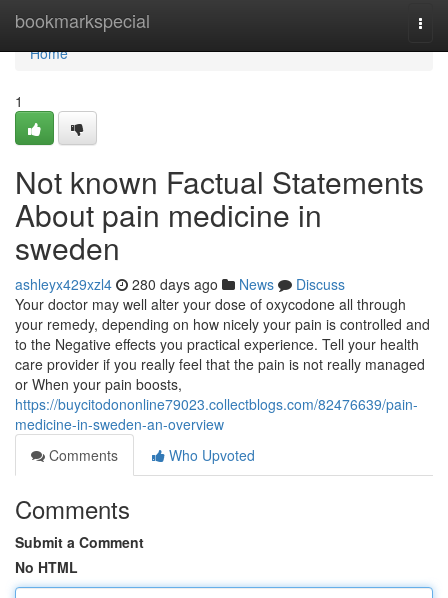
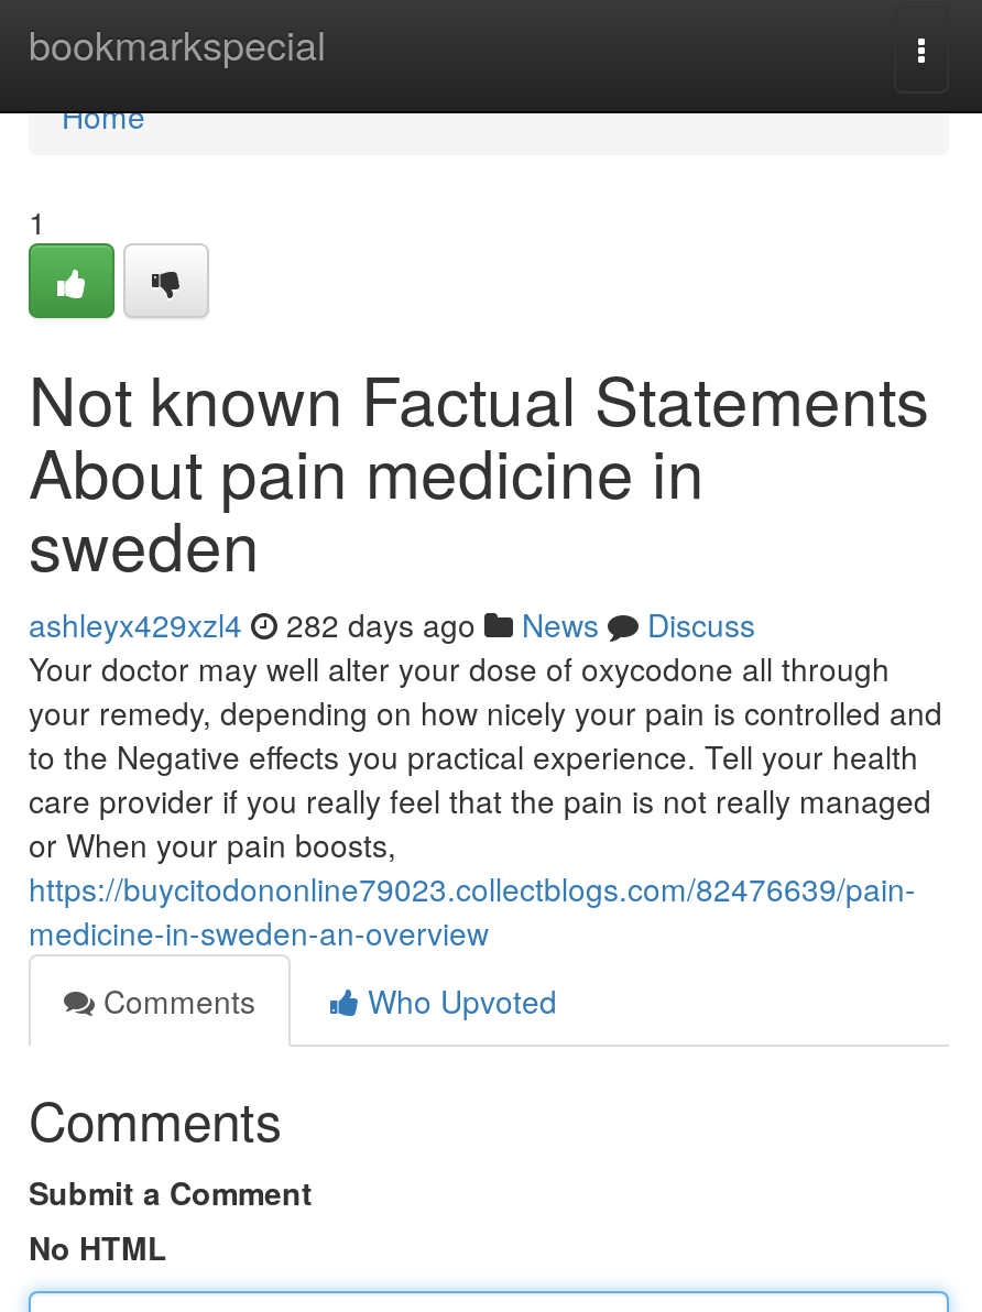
- ashleyx429xzl4 280 days ago News Discuss
+ ashleyx429xzl4 282 days ago News Discuss
